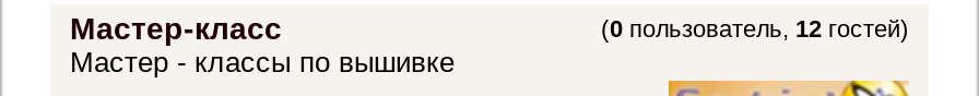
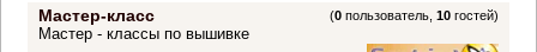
- (0 пользователь, 12 гостей)
+ (0 пользователь, 10 гостей)
